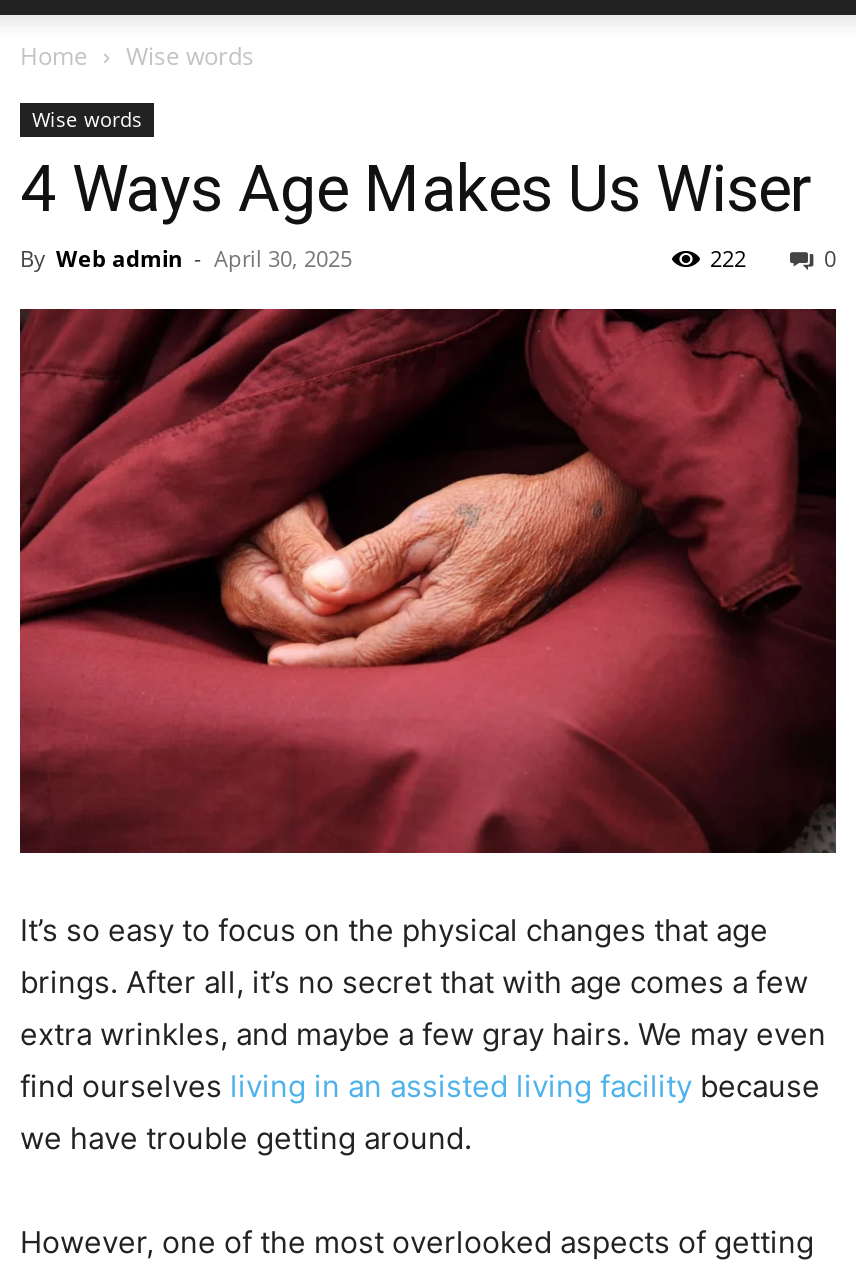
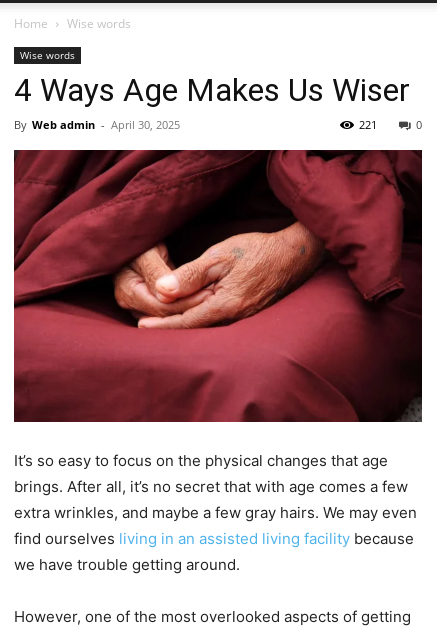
- 222
+ 221
